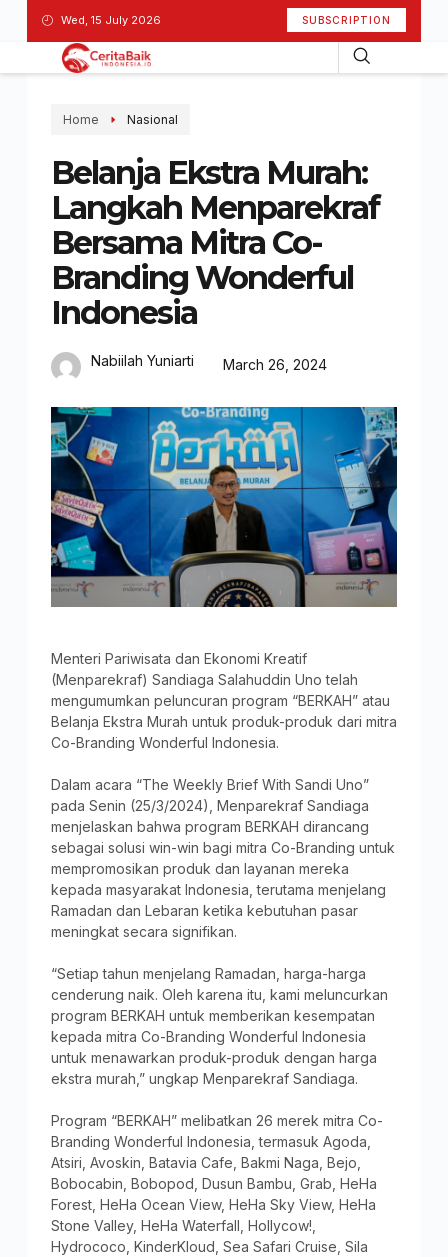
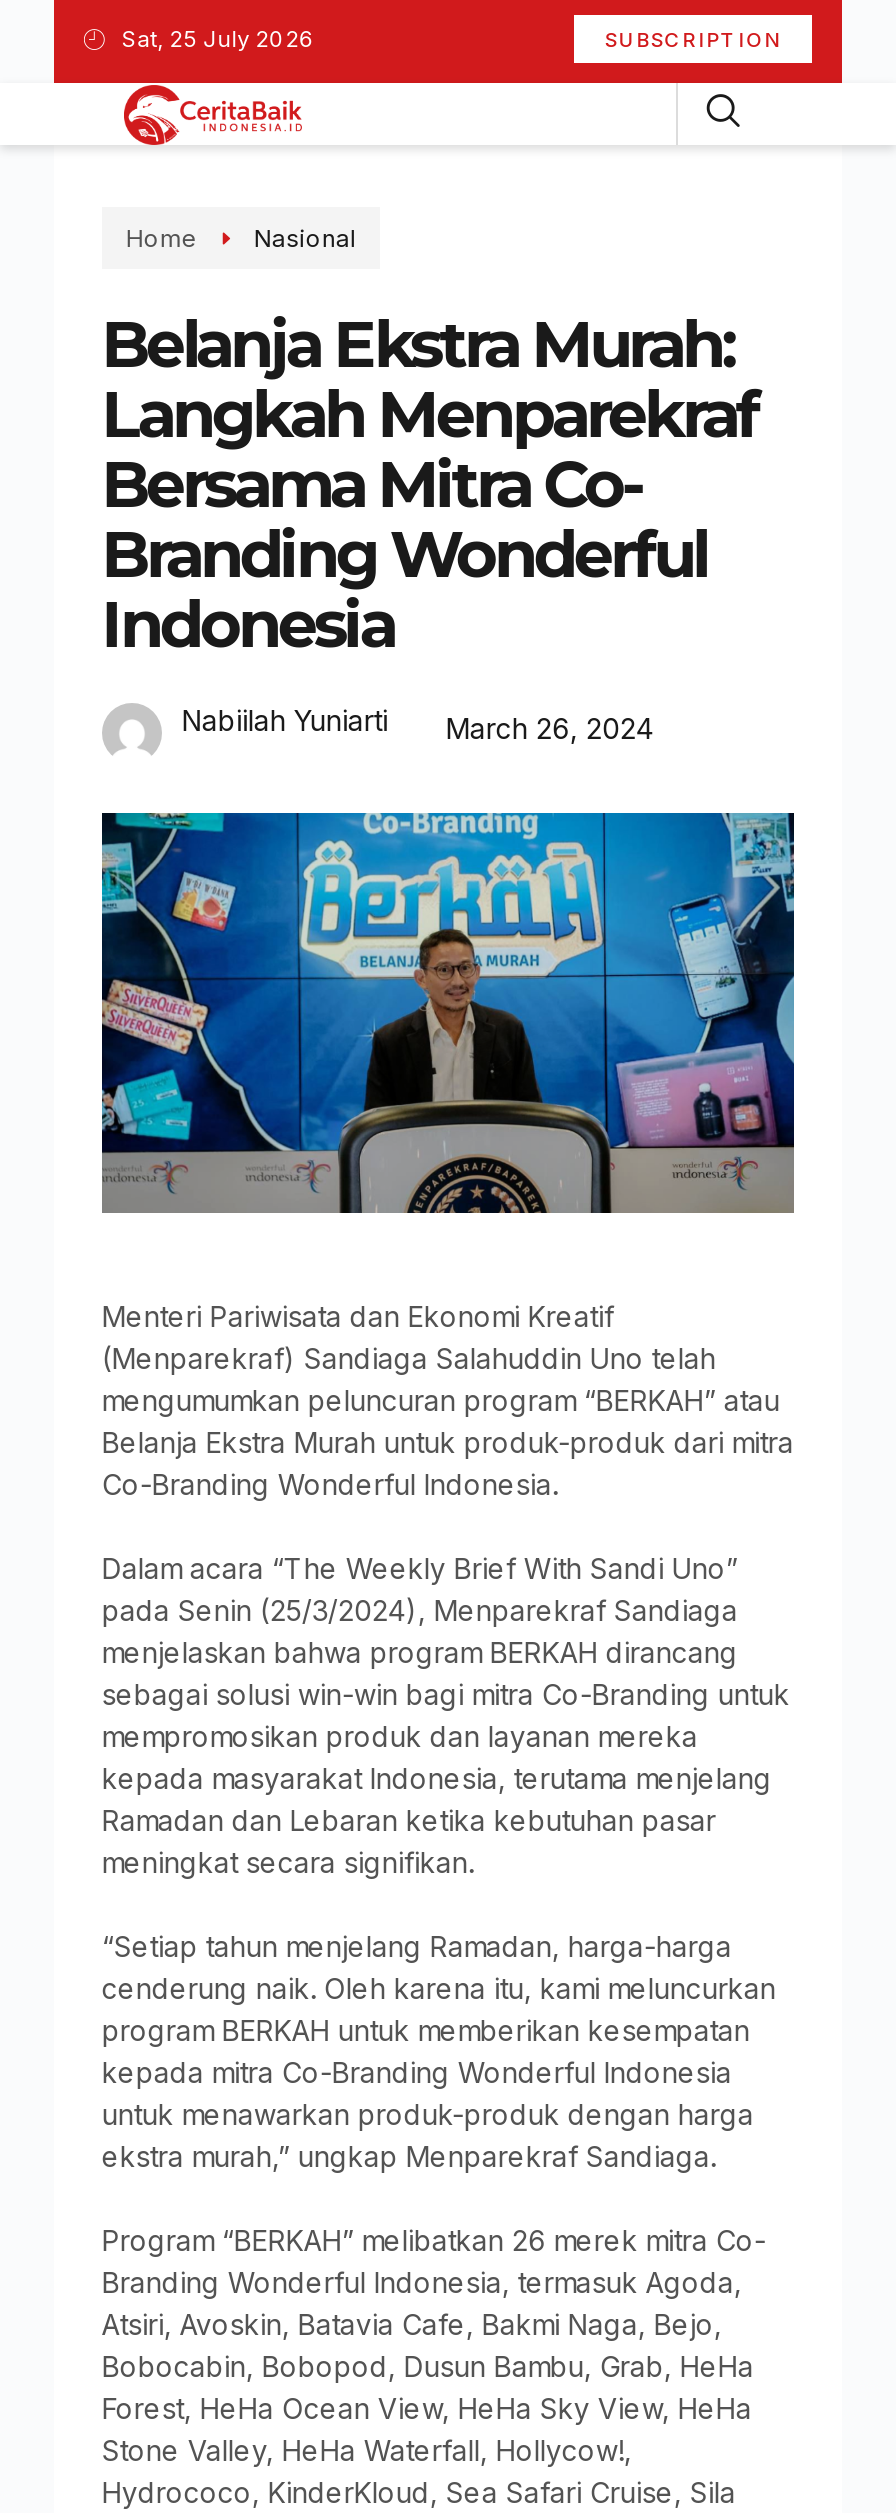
- Wed, 15 July 2026
+ Sat, 25 July 2026
